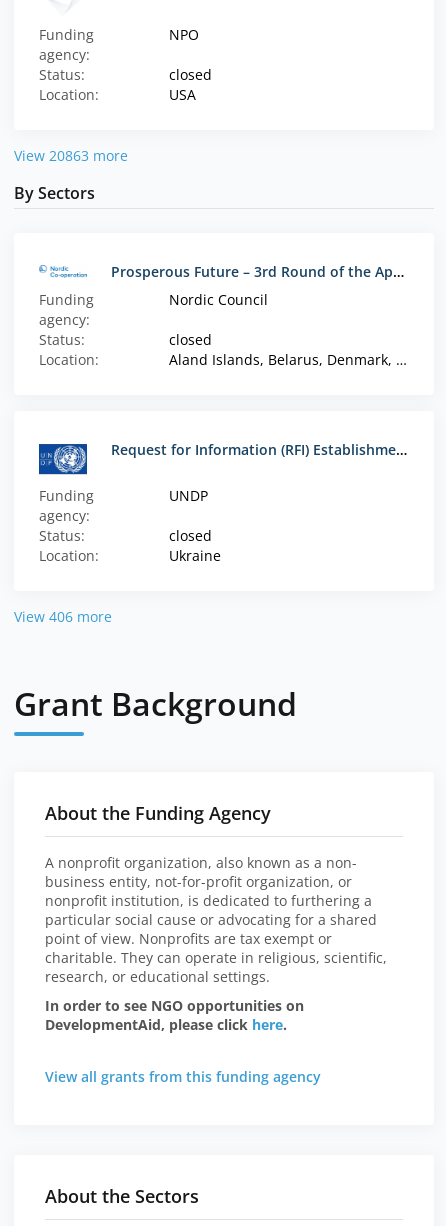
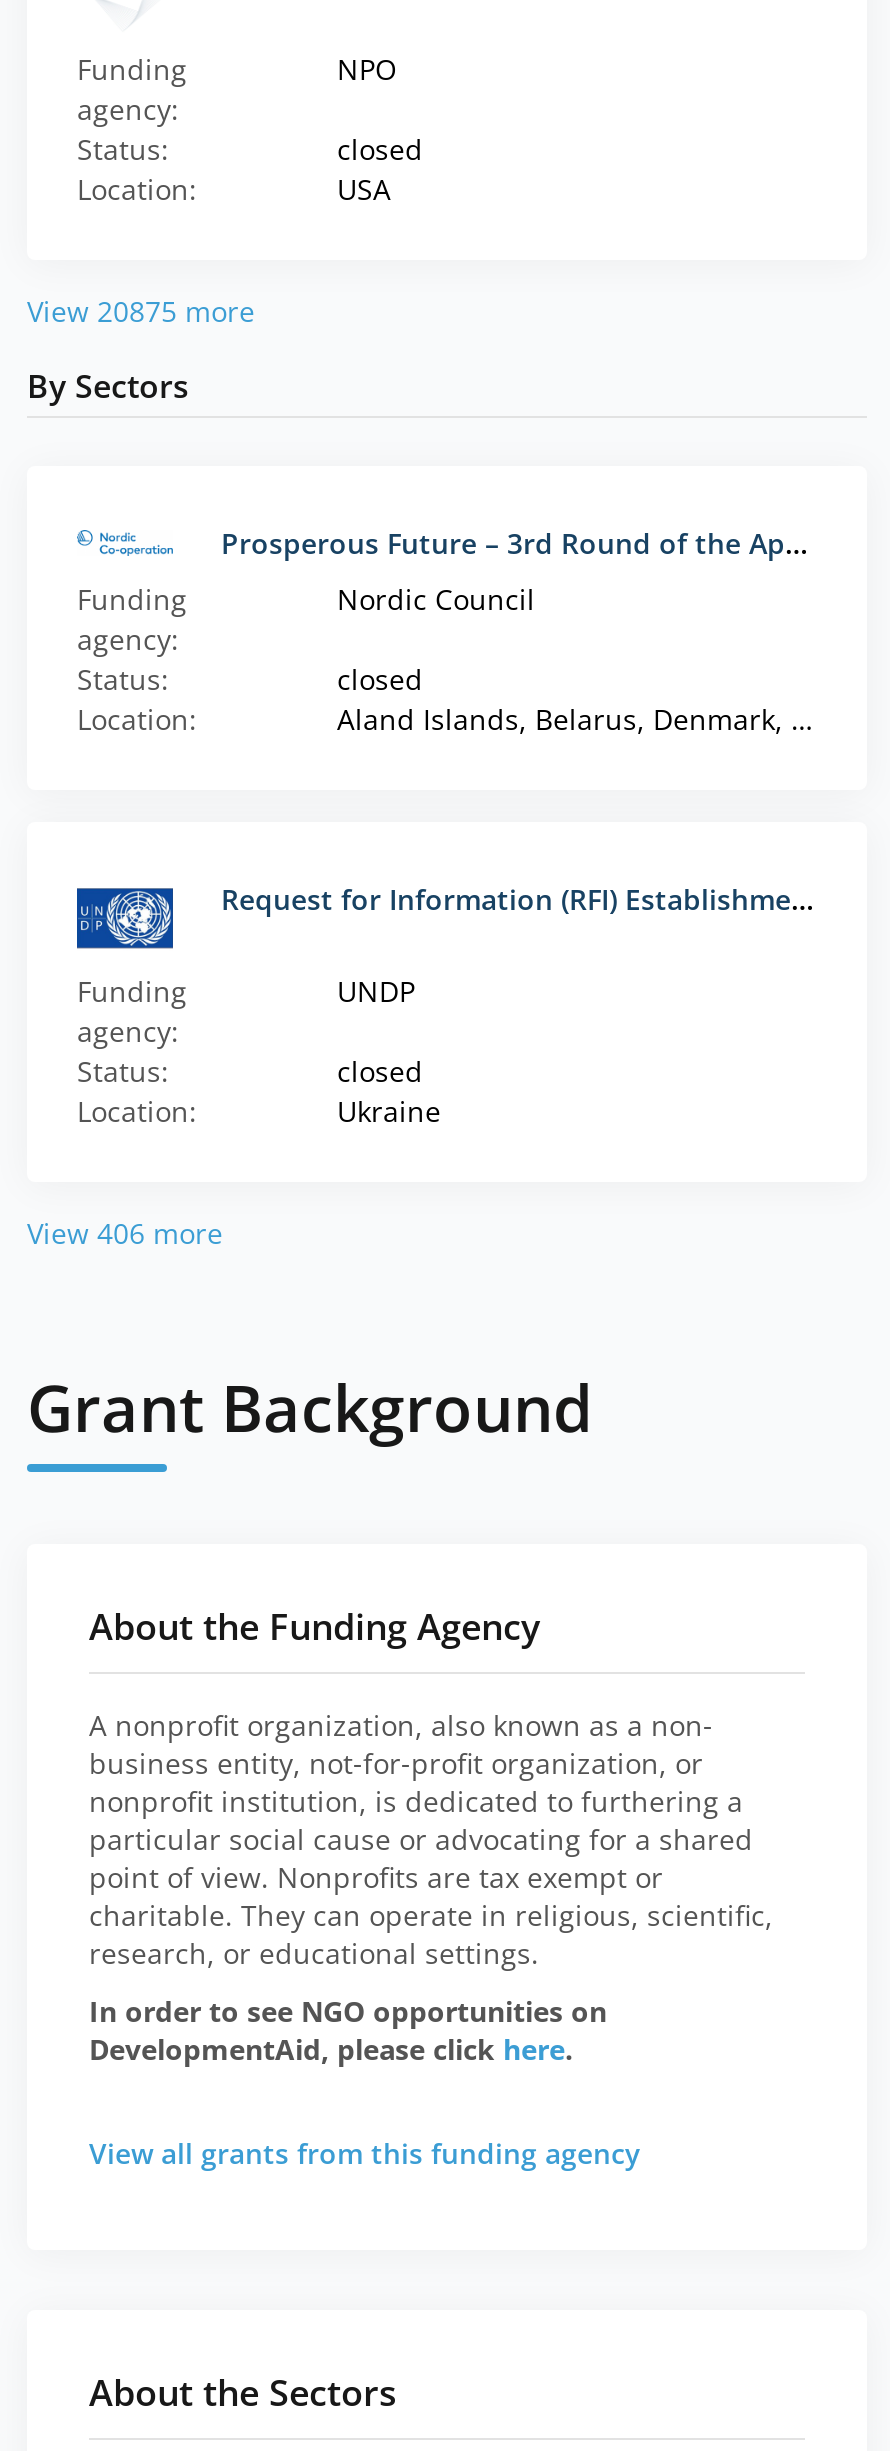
- View 20863 more
+ View 20875 more
